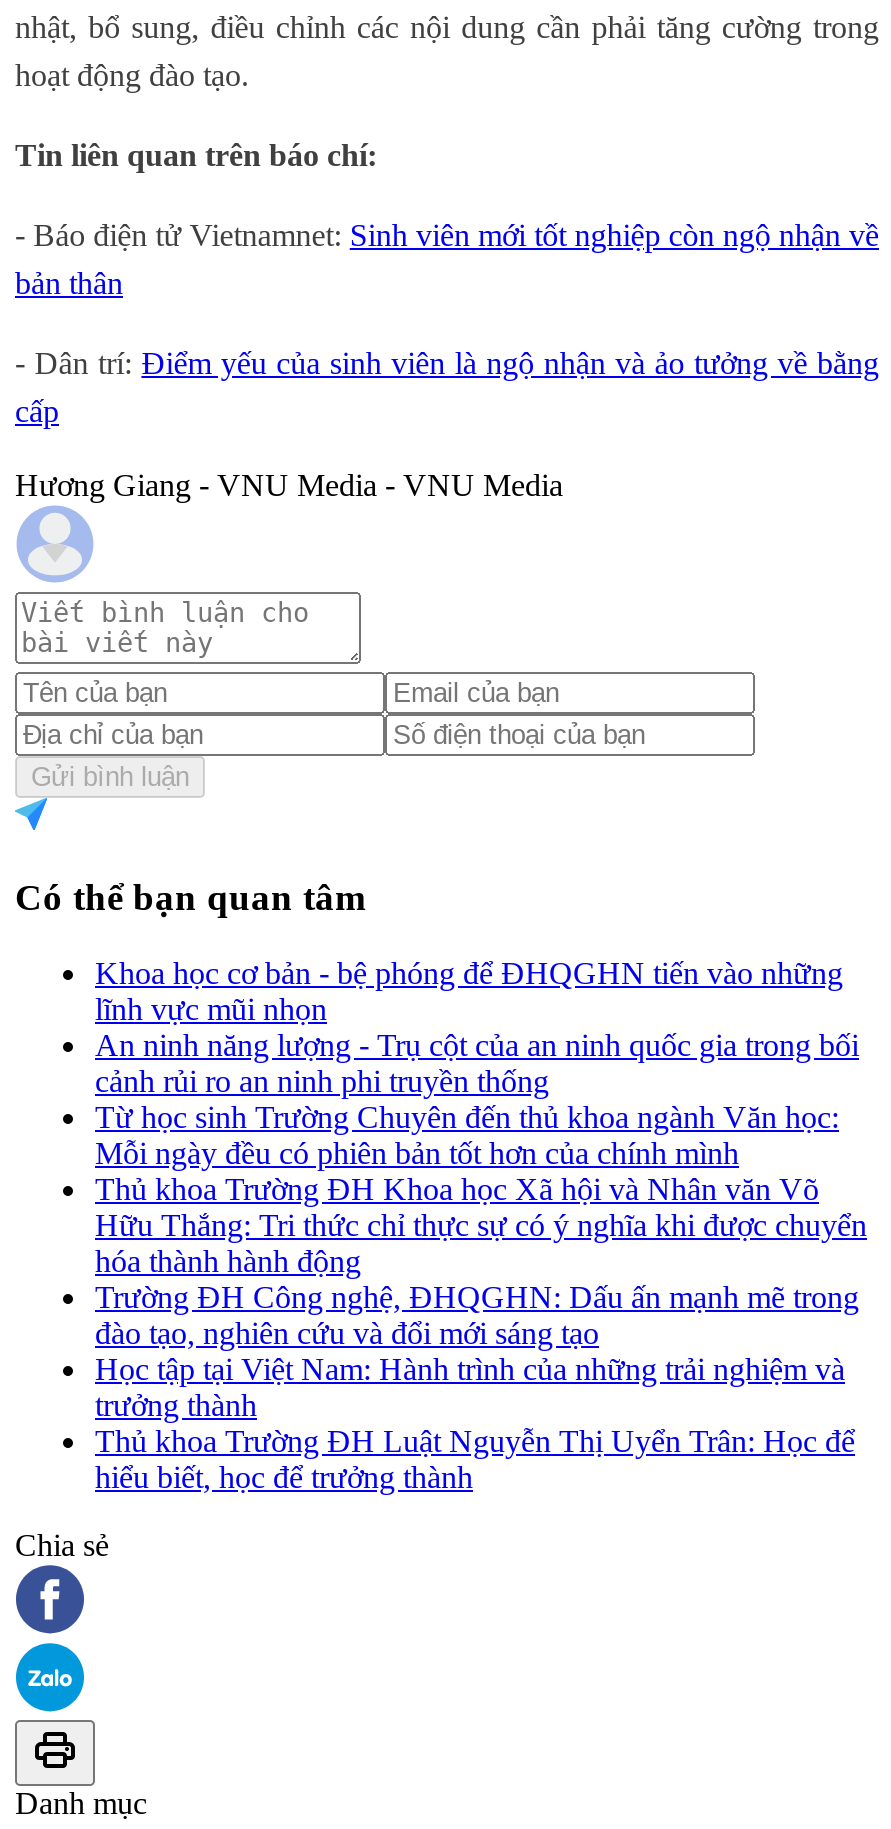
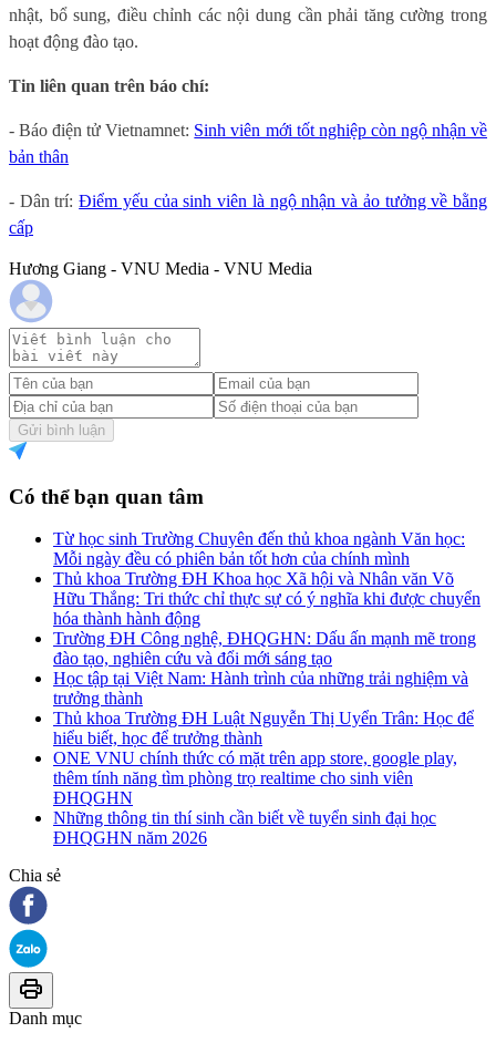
- Khoa học cơ bản - bệ phóng để ĐHQGHN tiến vào những
- lĩnh vực mũi nhọn
- An ninh năng lượng - Trụ cột của an ninh quốc gia trong bối
- cảnh rủi ro an ninh phi truyền thống

moved up: Từ học sinh Trường Chuyên đến thủ khoa ngành Văn học: | Mỗi ngày đều có phiên bản tốt hơn của chính mình | Thủ khoa Trường ĐH Khoa học Xã hội và Nhân văn Võ | ... | Thủ khoa Trường ĐH Luật Nguyễn Thị Uyển Trân: Học để | hiểu biết, học để trưởng thành

+ ONE VNU chính thức có mặt trên app store, google play,
+ thêm tính năng tìm phòng trọ realtime cho sinh viên
+ ĐHQGHN
+ Những thông tin thí sinh cần biết về tuyển sinh đại học
+ ĐHQGHN năm 2026
